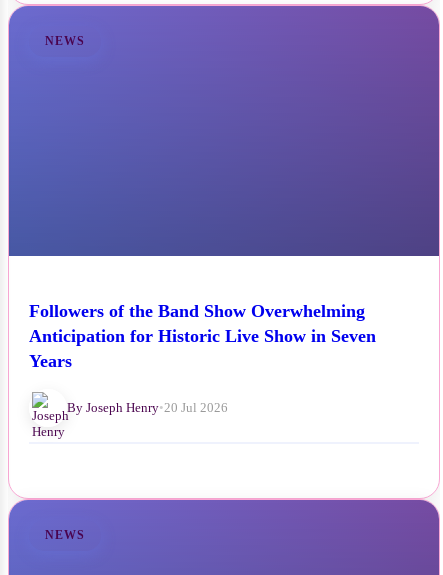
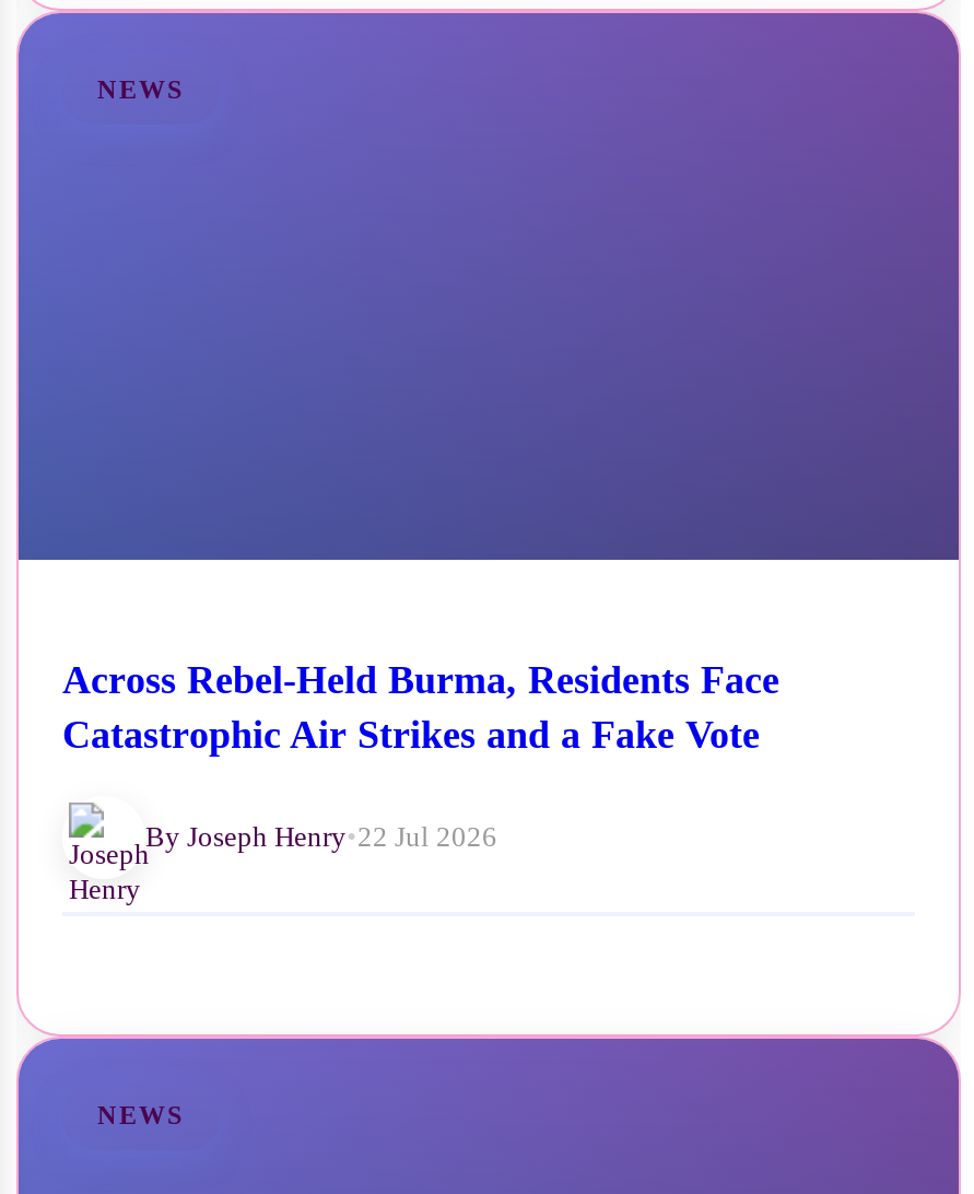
- Followers of the Band Show Overwhelming
- Anticipation for Historic Live Show in Seven
- Years
+ Across Rebel-Held Burma, Residents Face
+ Catastrophic Air Strikes and a Fake Vote

- By Joseph Henry • 20 Jul 2026
+ By Joseph Henry • 22 Jul 2026
